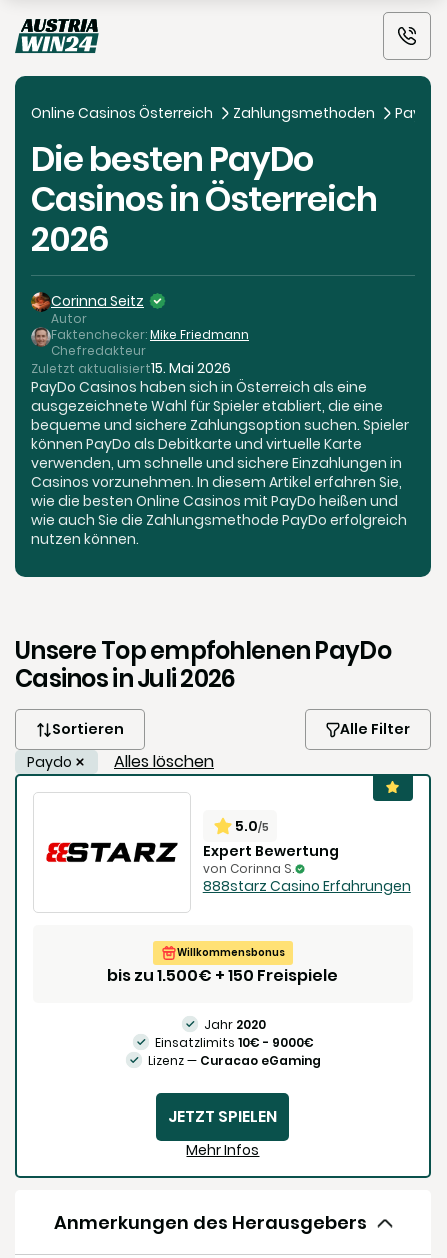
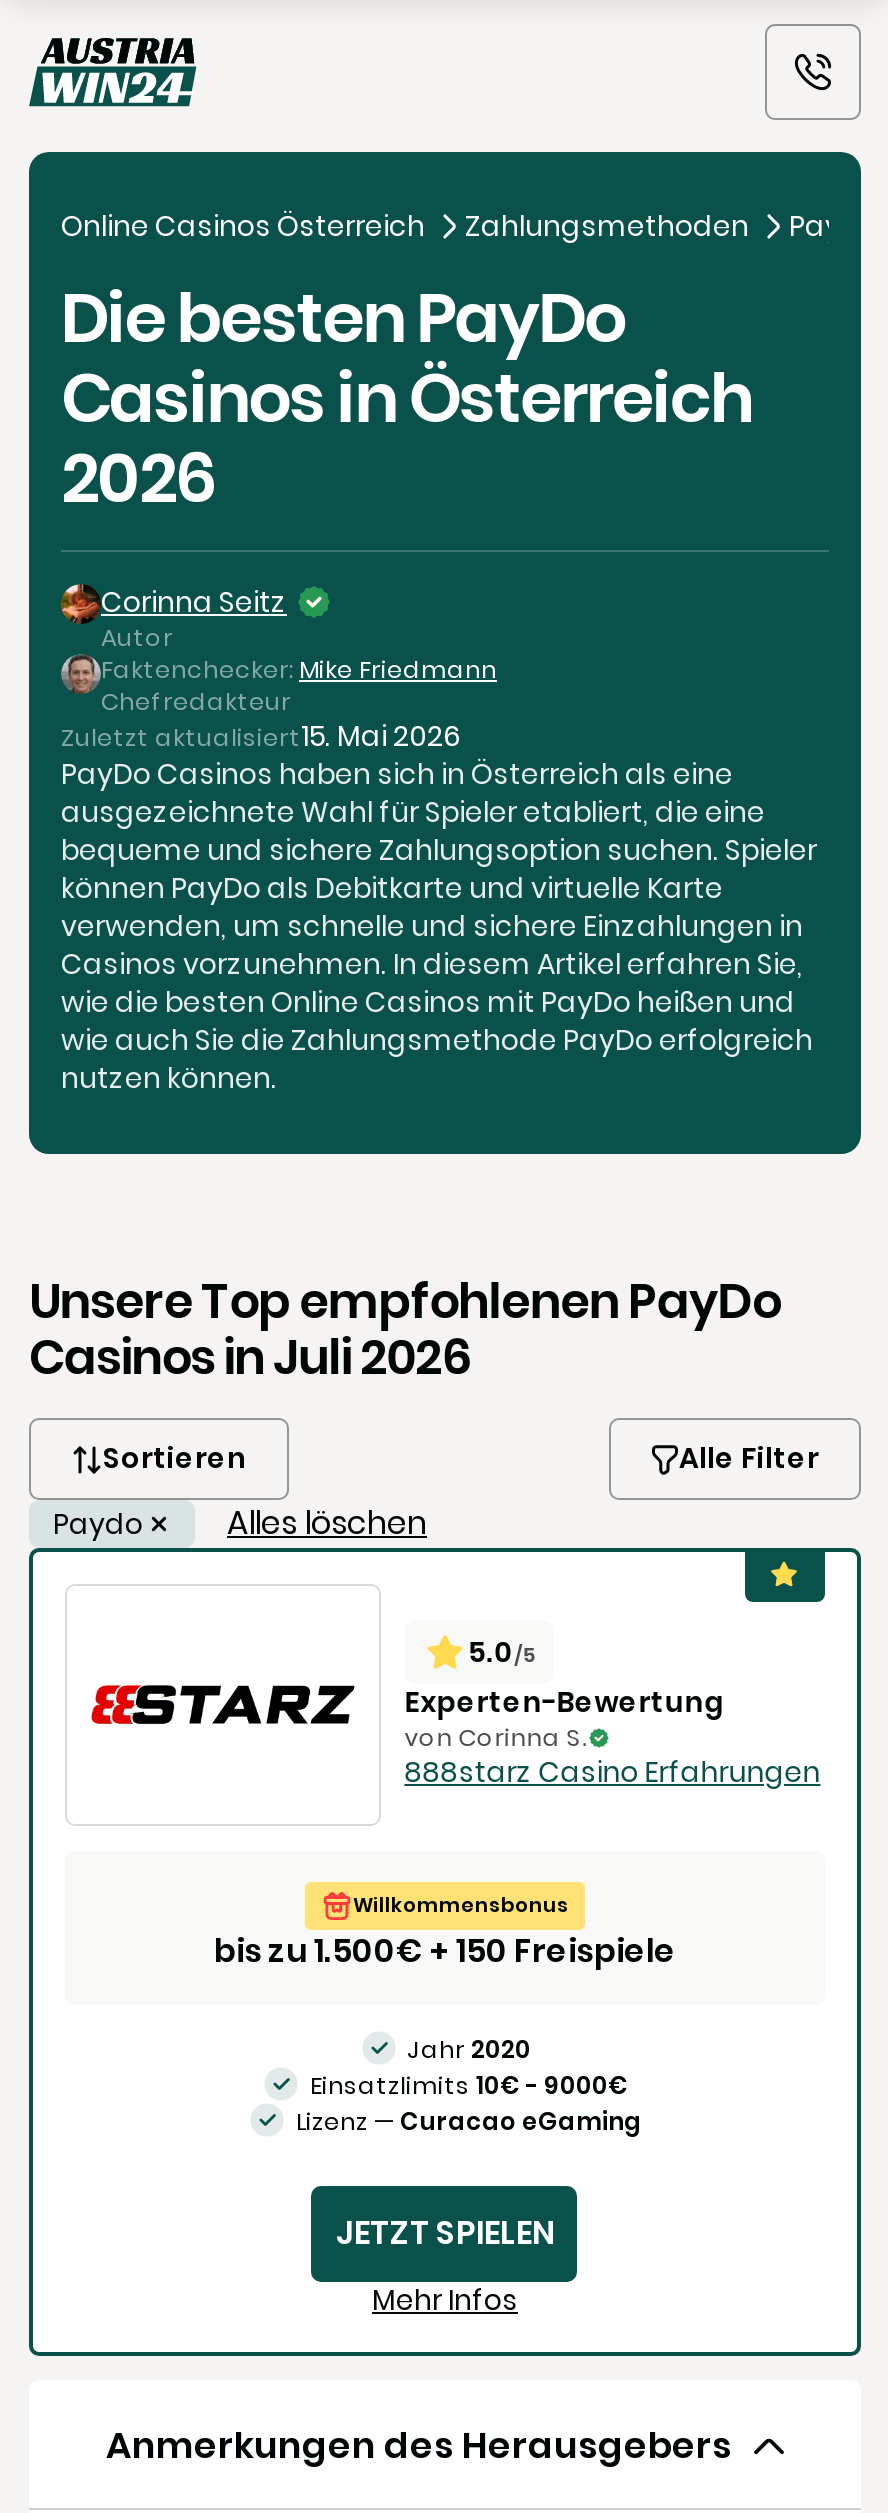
- Expert Bewertung
+ Experten-Bewertung
